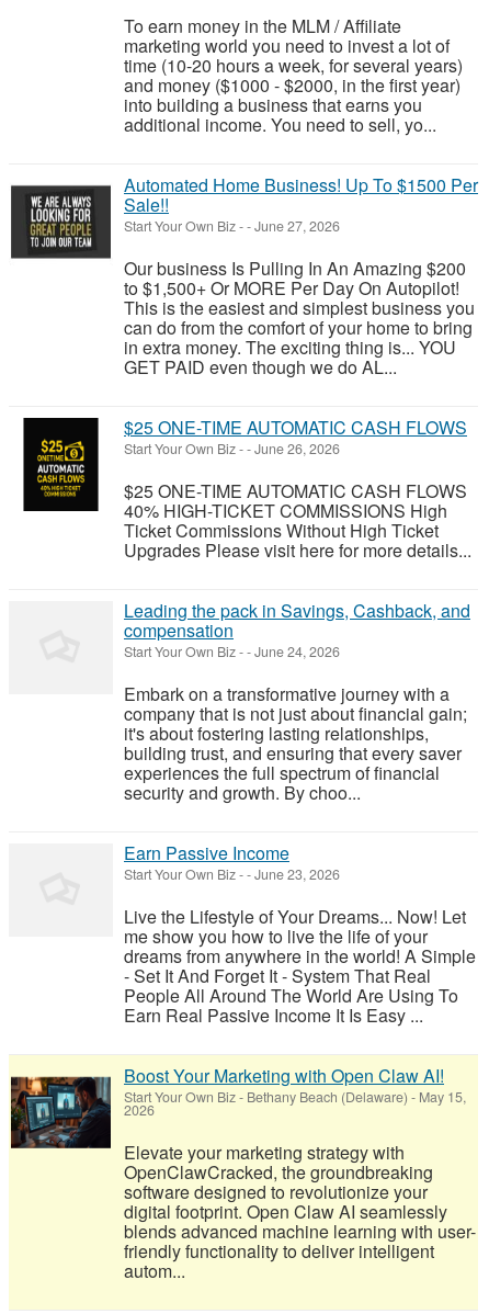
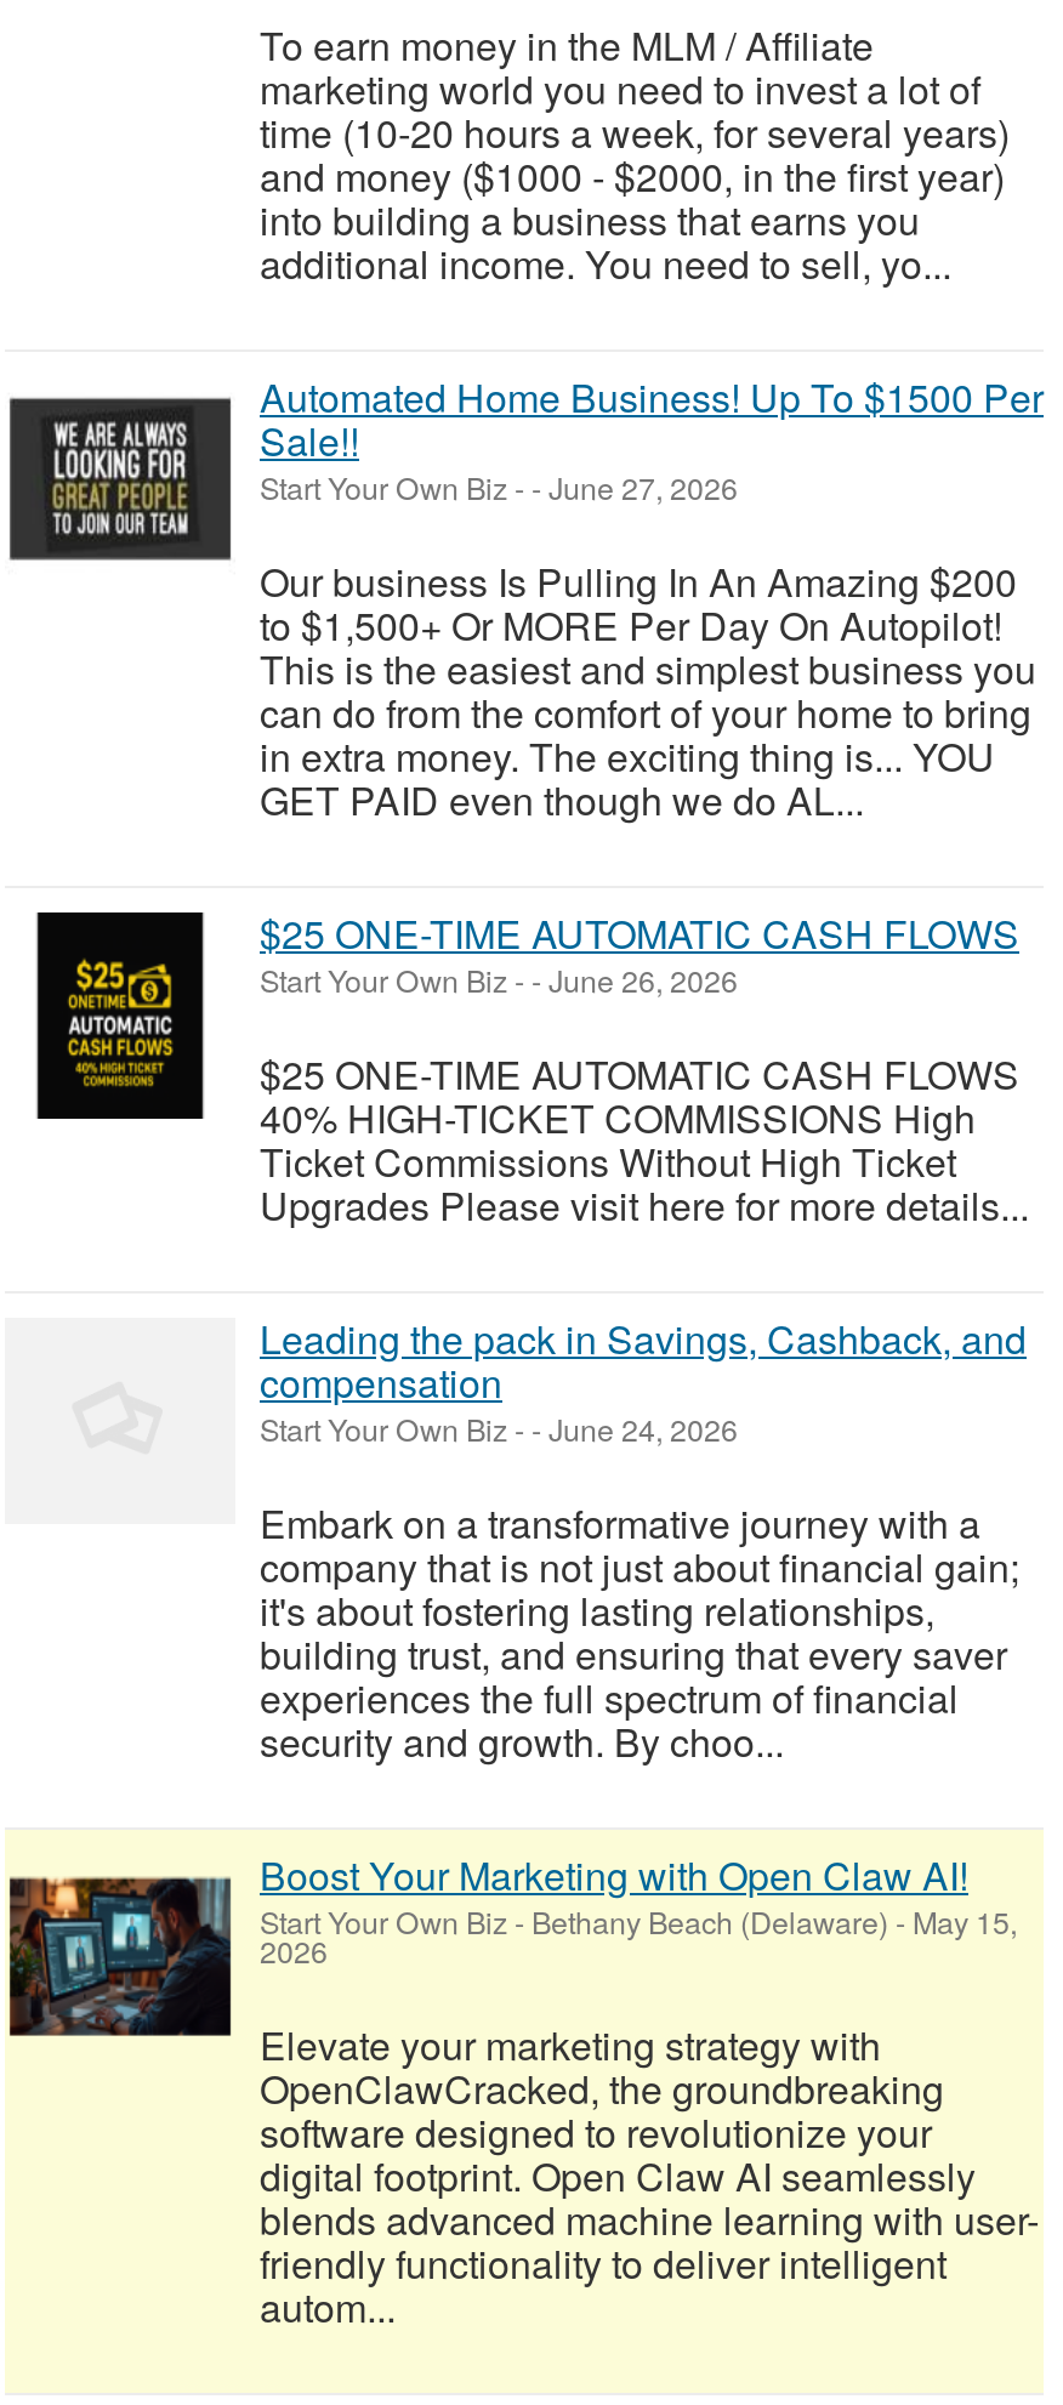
- Earn Passive Income
- Start Your Own Biz--June 23, 2026
- Live the Lifestyle of Your Dreams... Now! Let
- me show you how to live the life of your
- dreams from anywhere in the world! A Simple
- - Set It And Forget It - System That Real
- People All Around The World Are Using To
- Earn Real Passive Income It Is Easy ...
